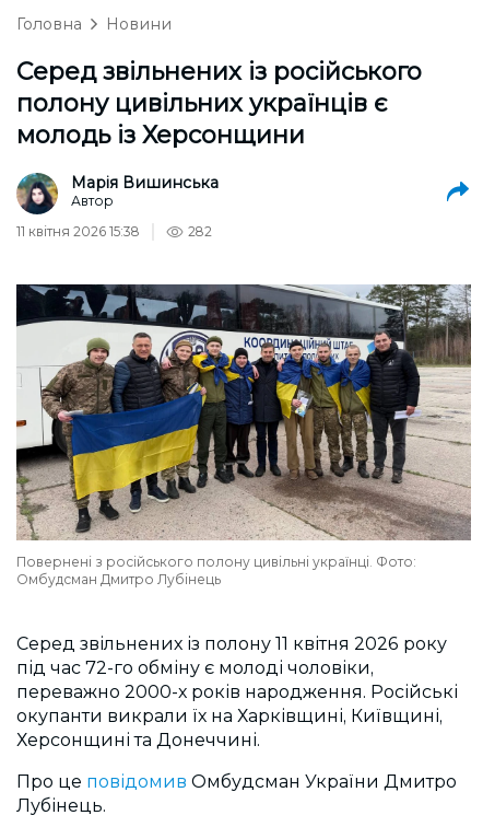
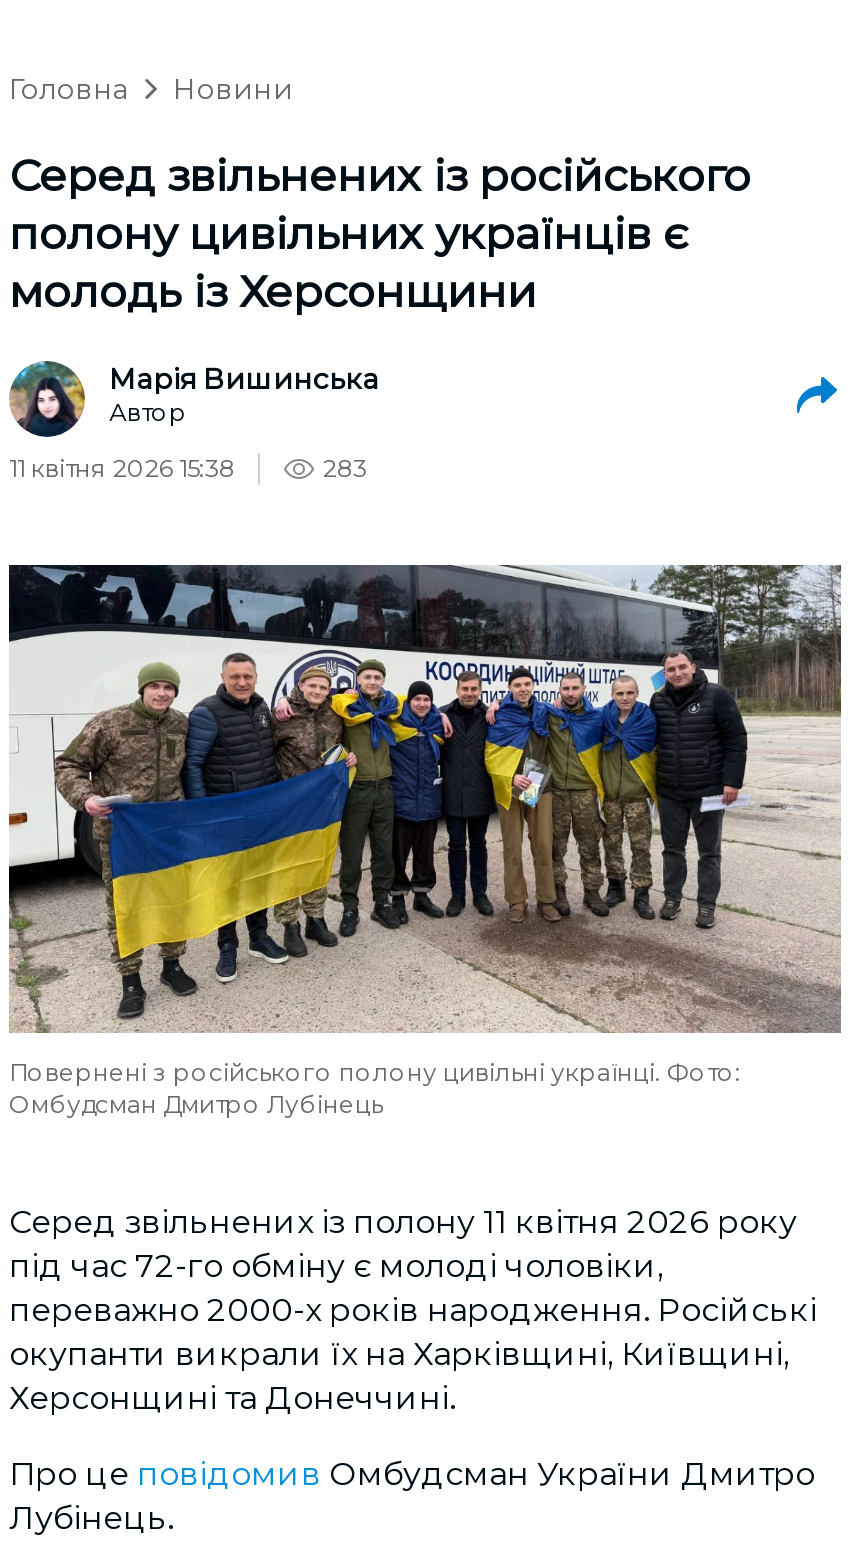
- 282
+ 283
